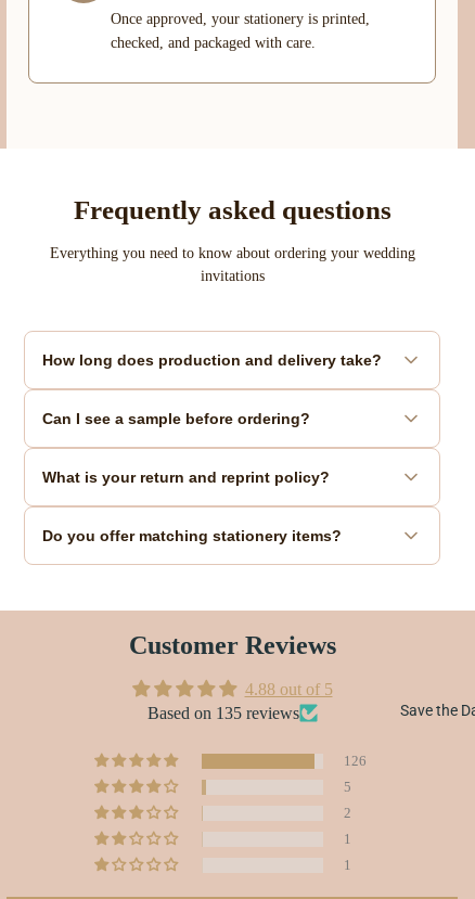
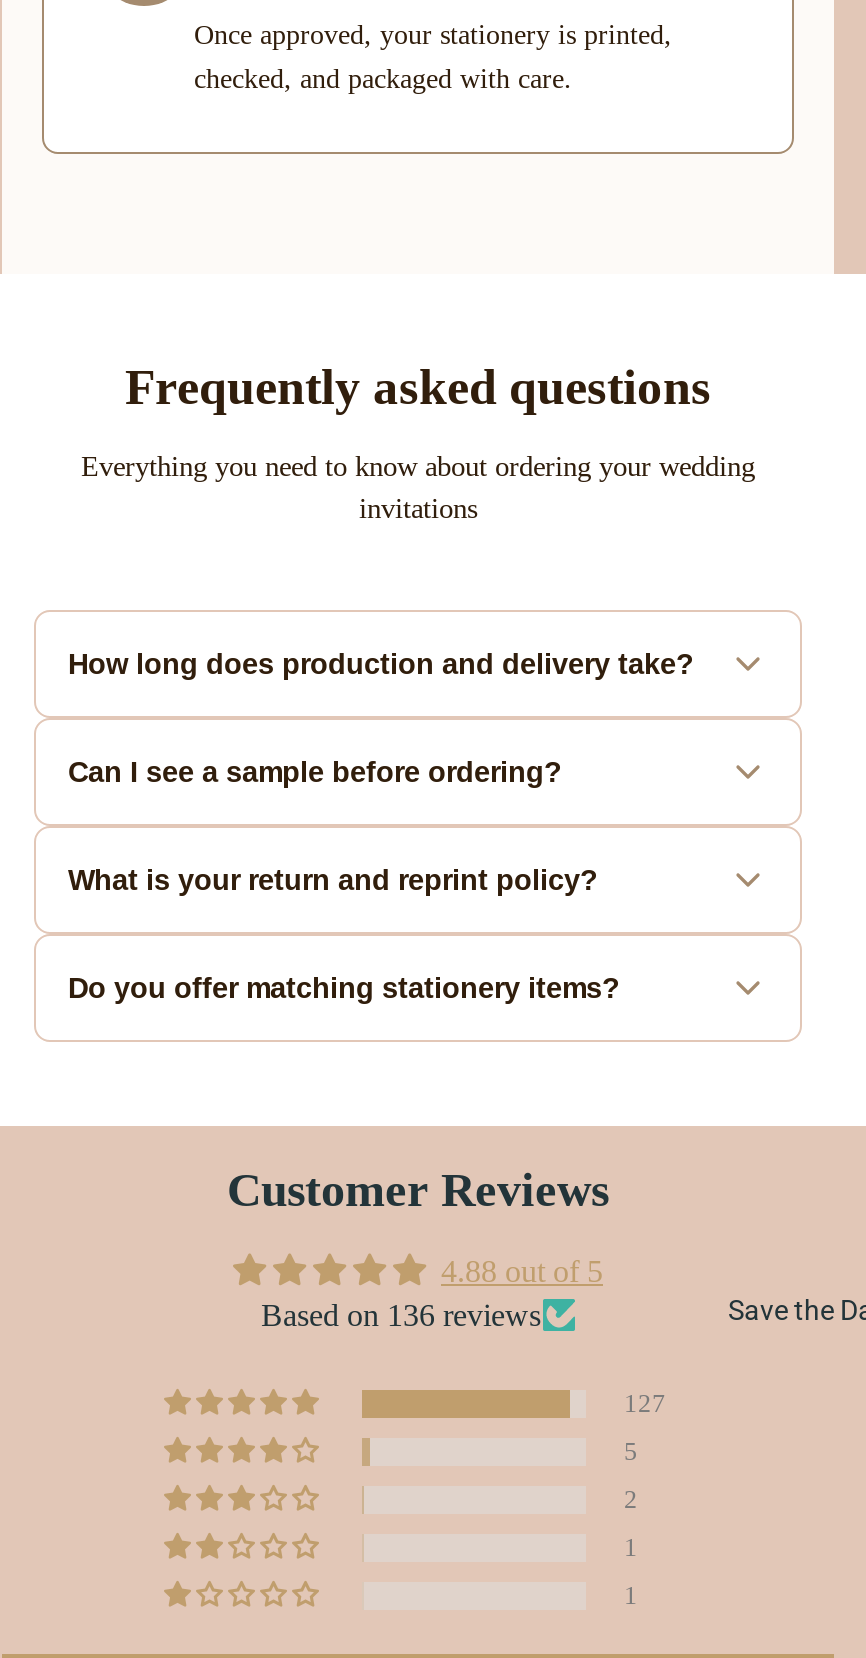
- Based on 135 reviews
+ Based on 136 reviews

- 126
+ 127
